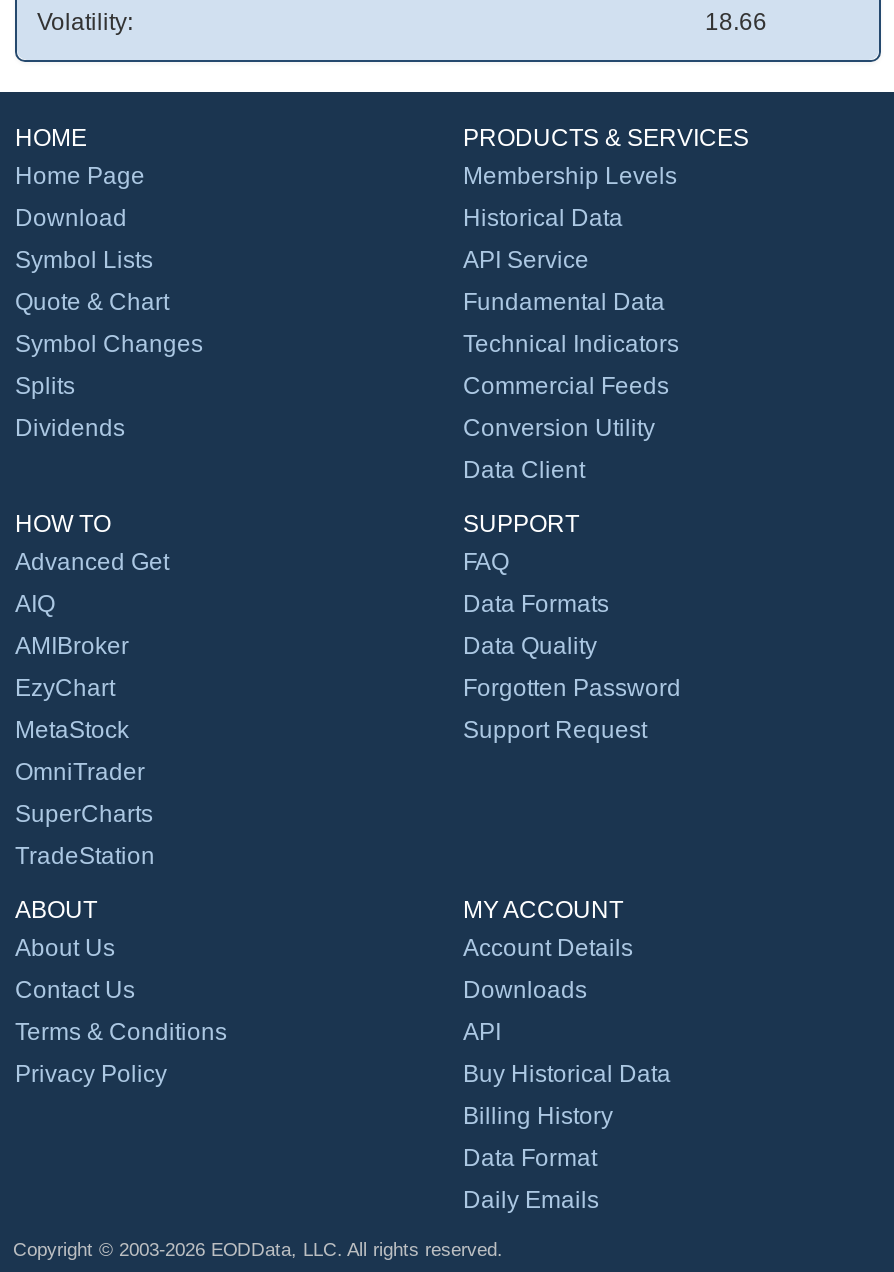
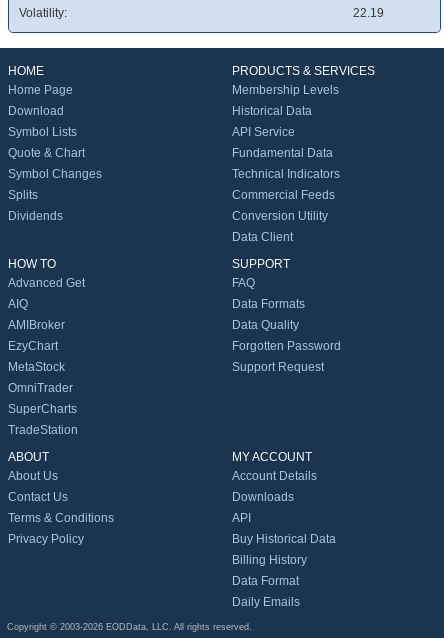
- 18.66
+ 22.19
